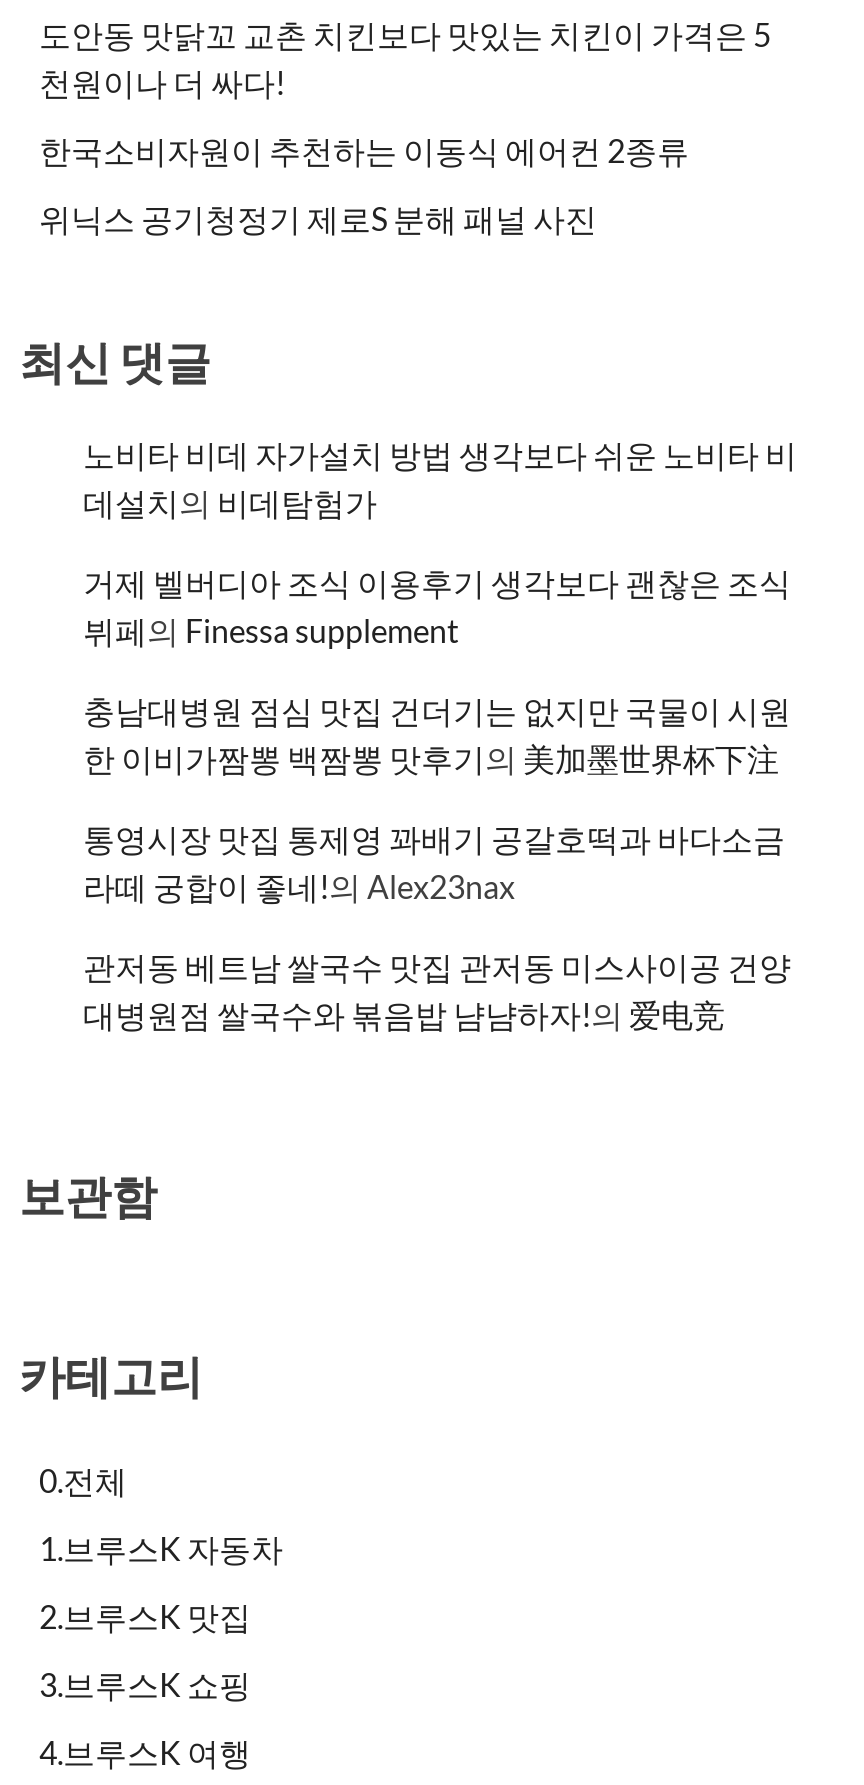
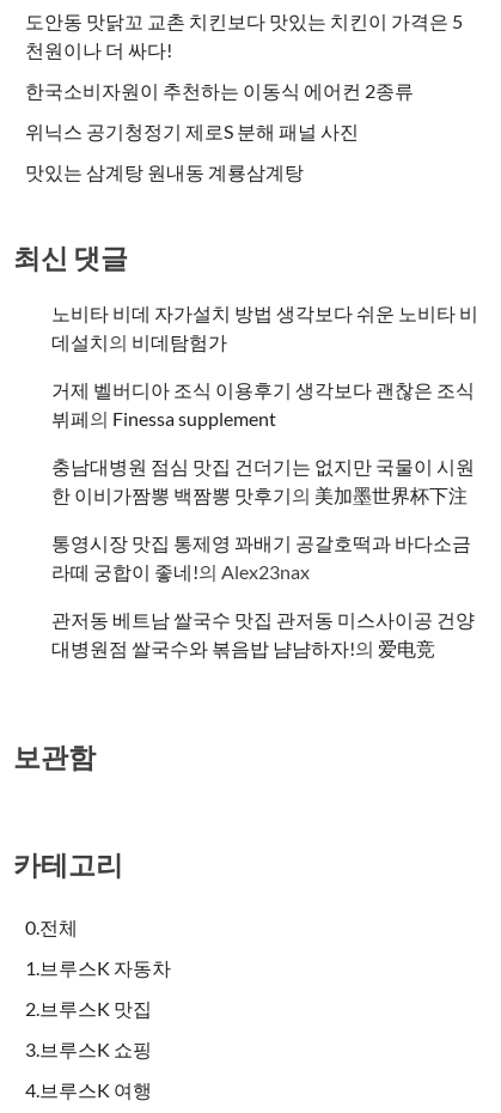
+ 맛있는 삼계탕 원내동 계룡삼계탕
